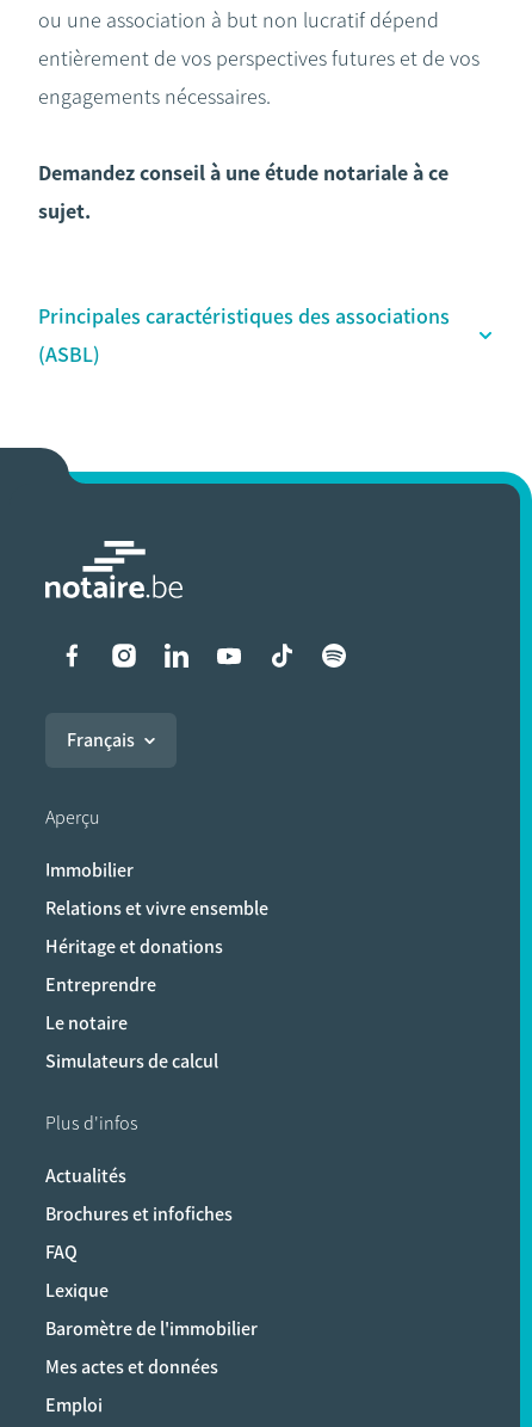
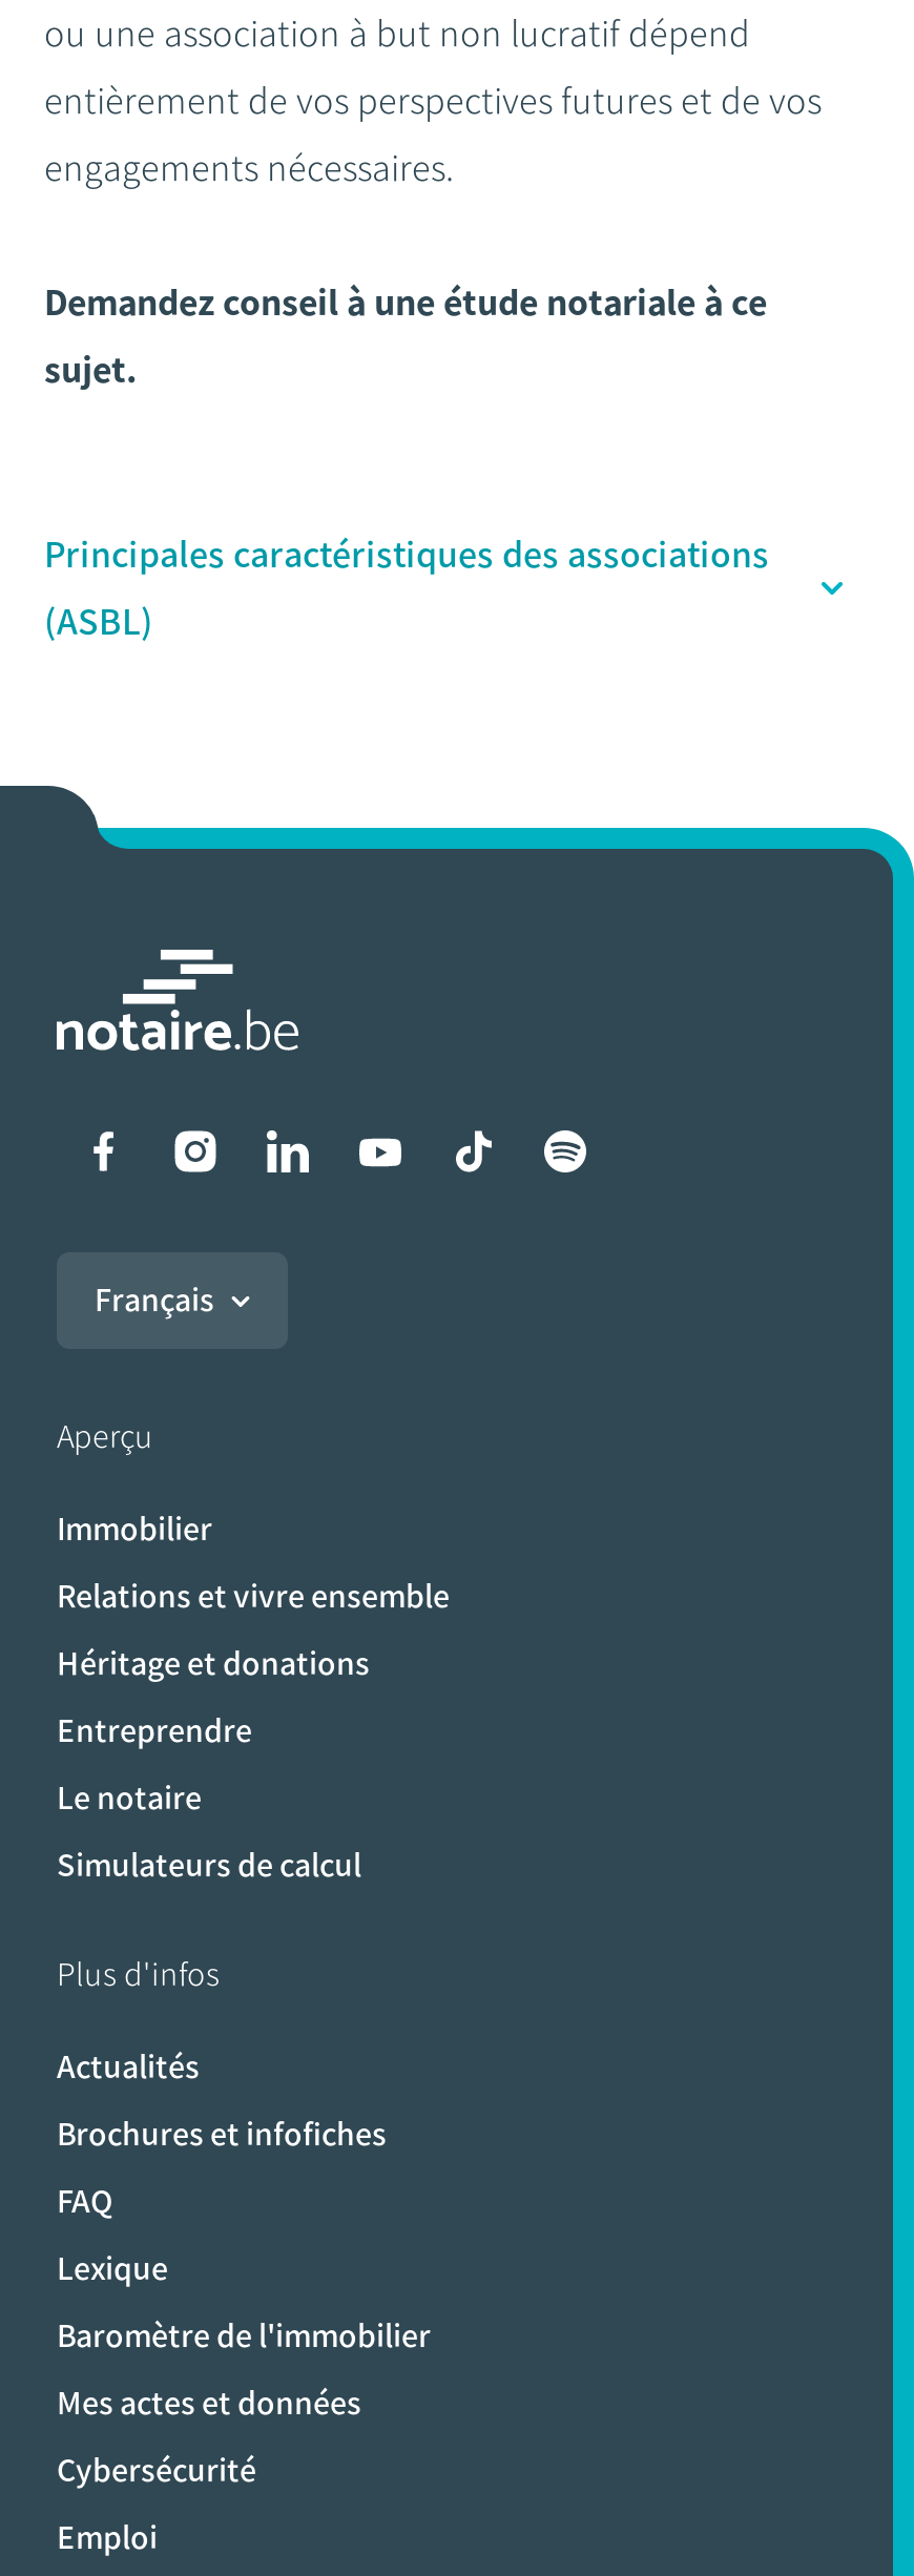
+ Cybersécurité
